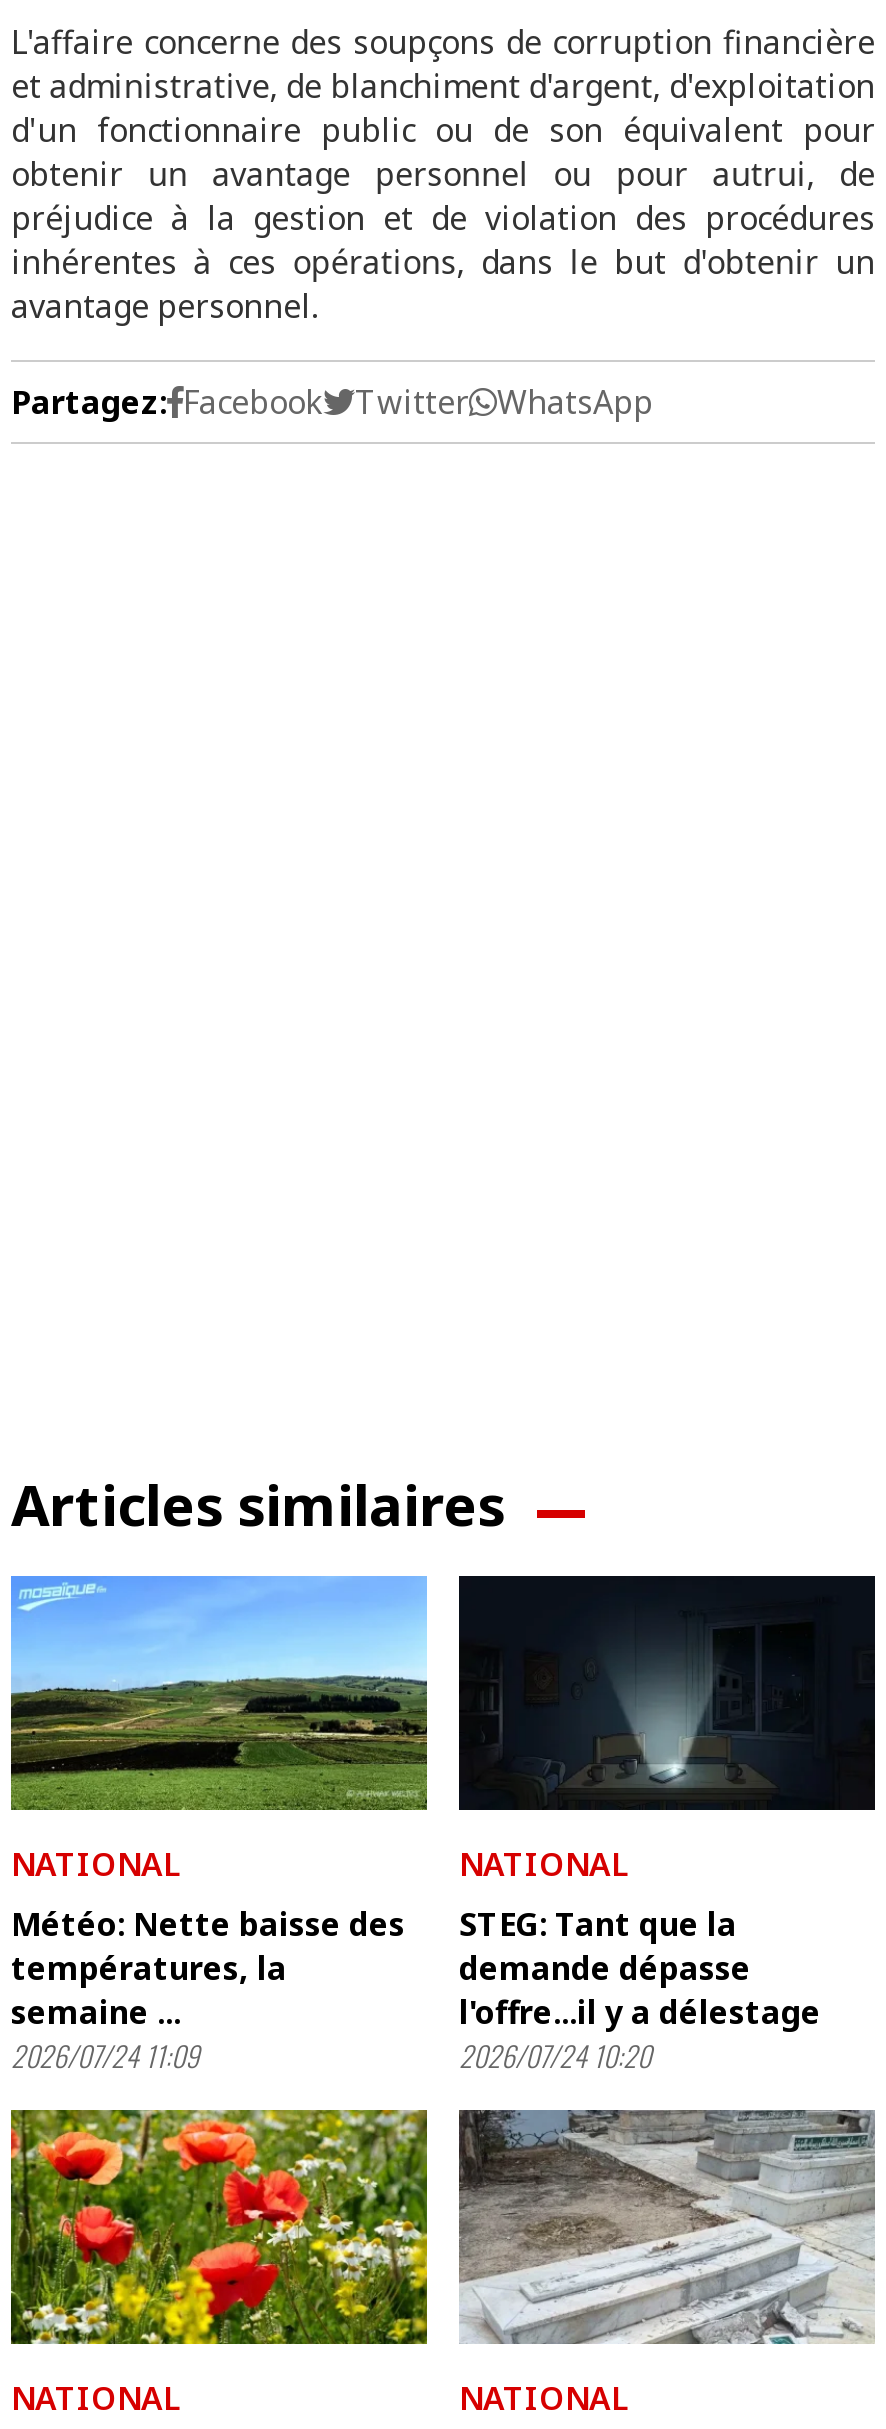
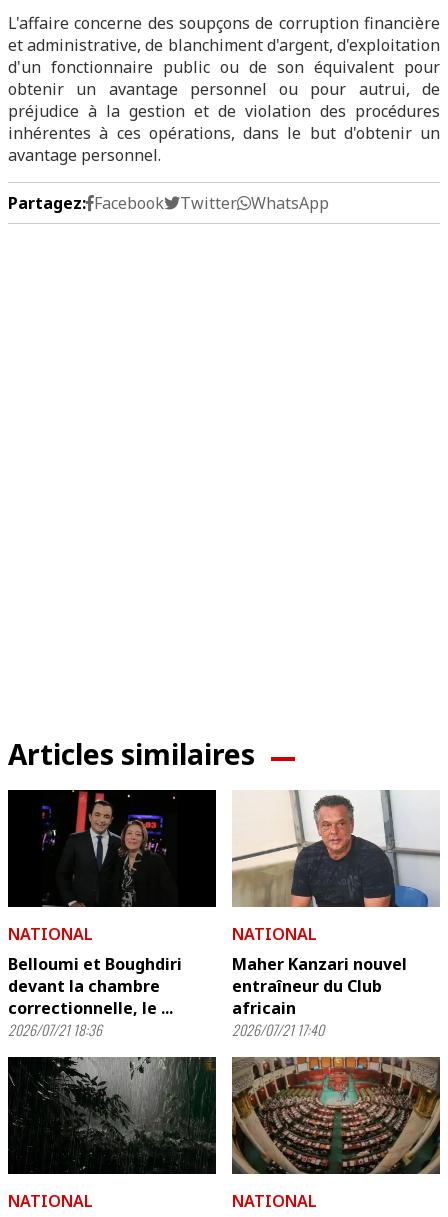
- [image]
+ [image]

- [image]
+ [image]

- Météo: Nette baisse des
- températures, la
- semaine ...
- 2026/07/24 11:09
+ Belloumi et Boughdiri
+ devant la chambre
+ correctionnelle, le ...
+ 2026/07/21 18:36

- STEG: Tant que la
- demande dépasse
- l'offre...il y a délestage
- 2026/07/24 10:20
+ Maher Kanzari nouvel
+ entraîneur du Club
+ africain
+ 2026/07/21 17:40

- [image]
+ [image]

- [image]
+ [image]
